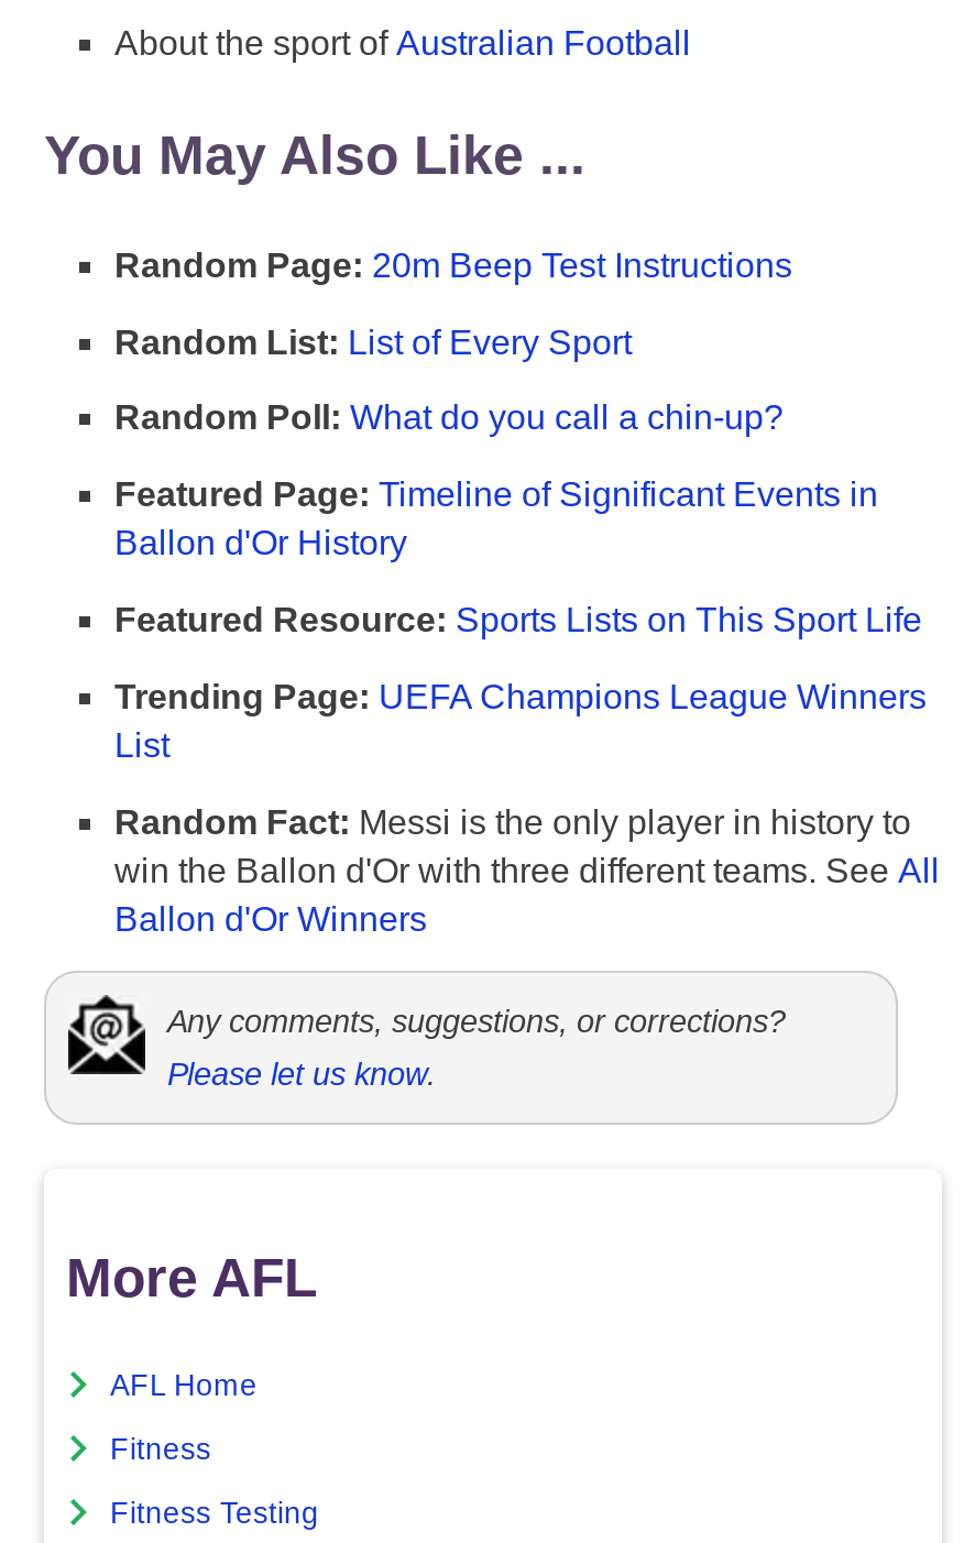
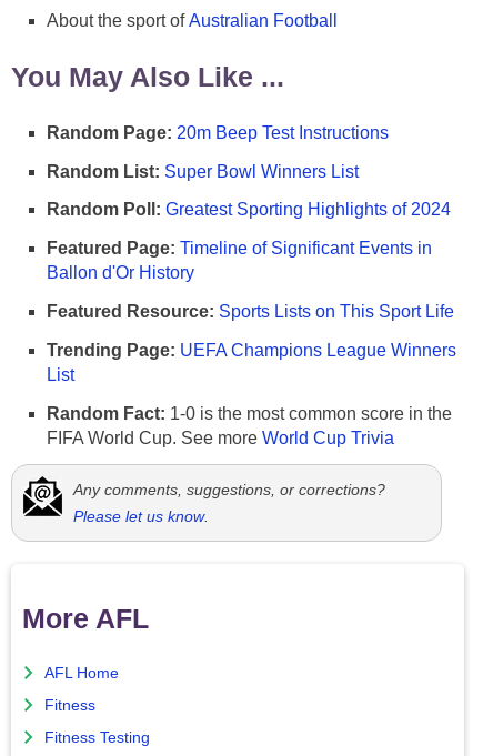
- Random List: List of Every Sport
+ Random List: Super Bowl Winners List

- Random Poll: What do you call a chin-up?
+ Random Poll: Greatest Sporting Highlights of 2024

- Random Fact: Messi is the only player in history to
- win the Ballon d'Or with three different teams. See All
- Ballon d'Or Winners
+ Random Fact: 1-0 is the most common score in the
+ FIFA World Cup. See more World Cup Trivia
